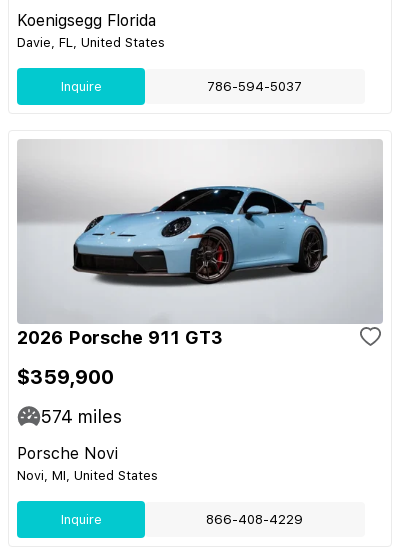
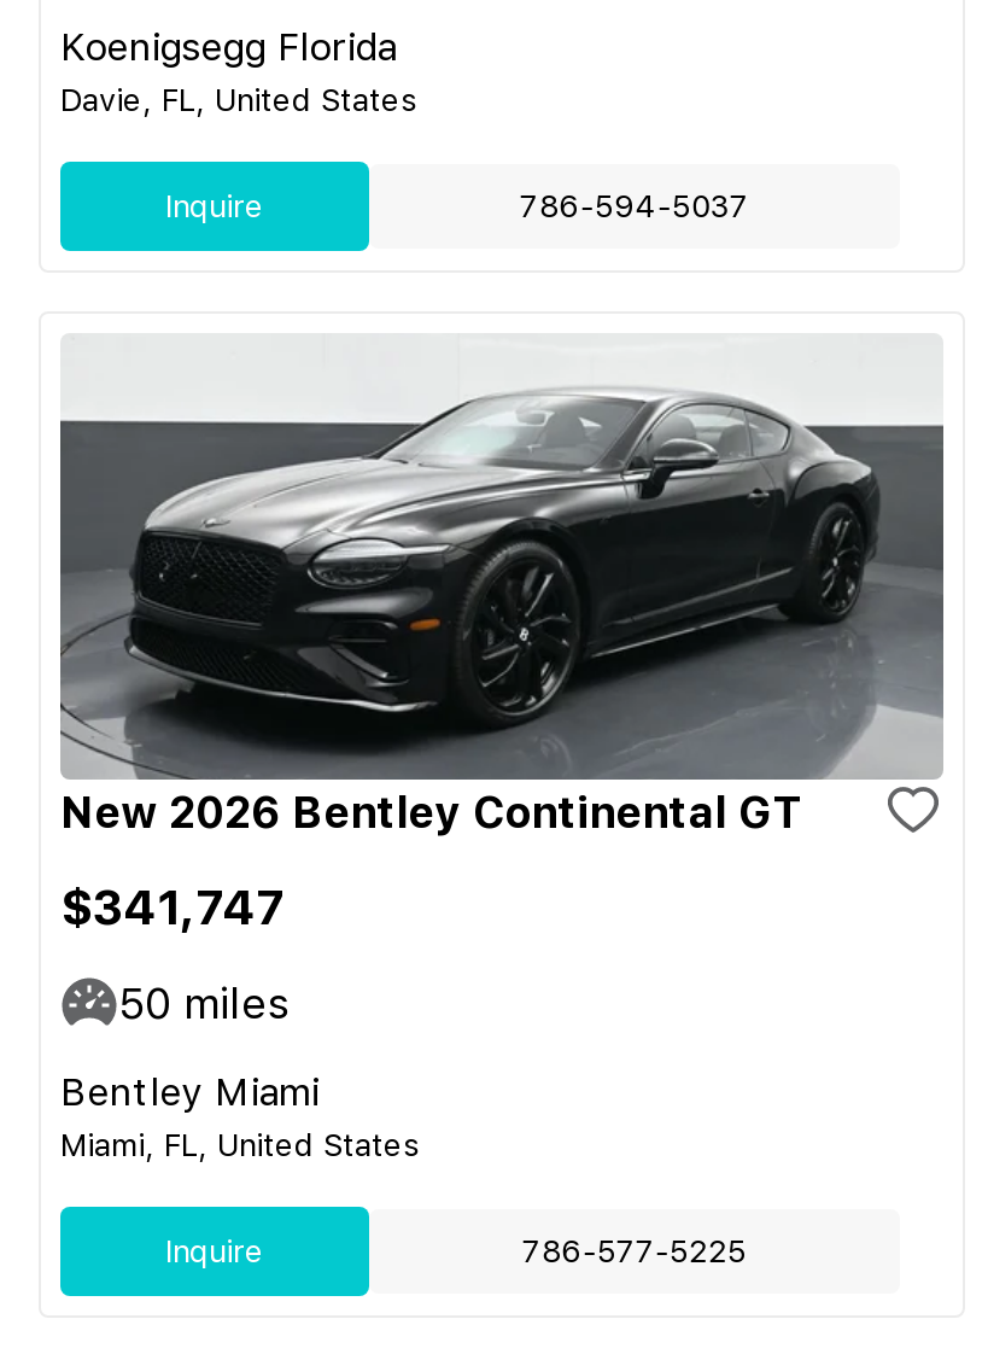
- [image]
- 2026 Porsche 911 GT3
+ [image]
+ New 2026 Bentley Continental GT

- $359,900
+ $341,747

- 574 miles
+ 50 miles

- Porsche Novi
- Novi, MI, United States
+ Bentley Miami
+ Miami, FL, United States

- 866-408-4229
+ 786-577-5225
